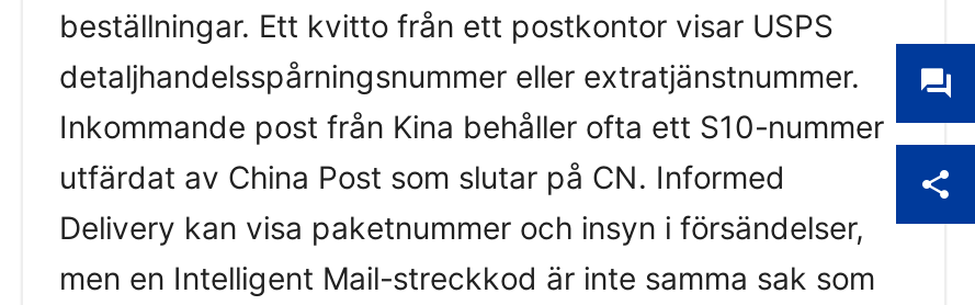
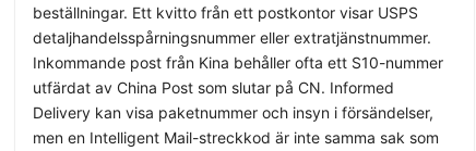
- [image]

- [image]
